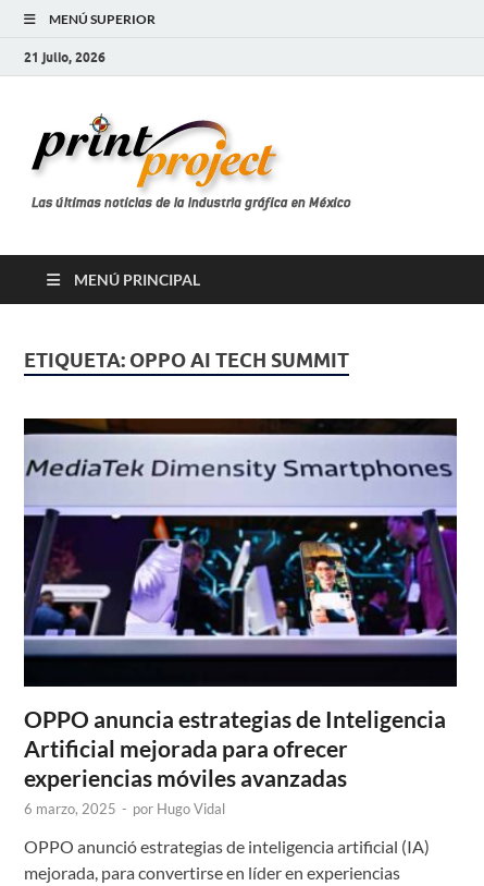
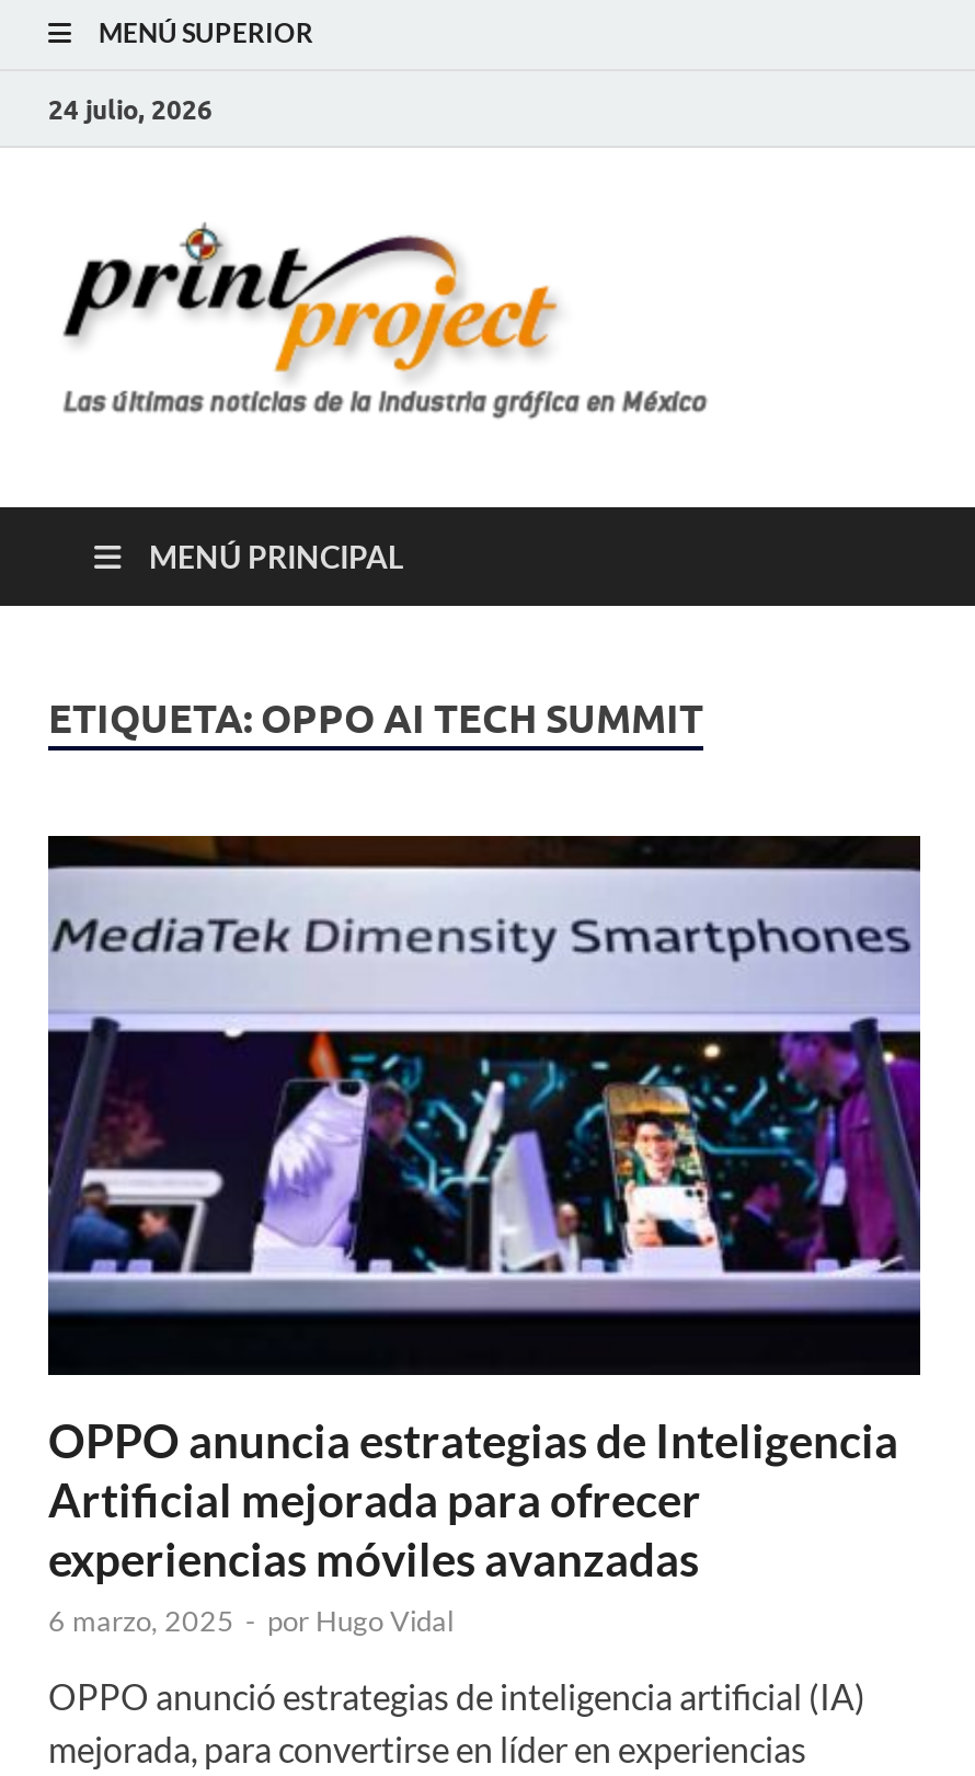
- 21 julio, 2026
+ 24 julio, 2026
